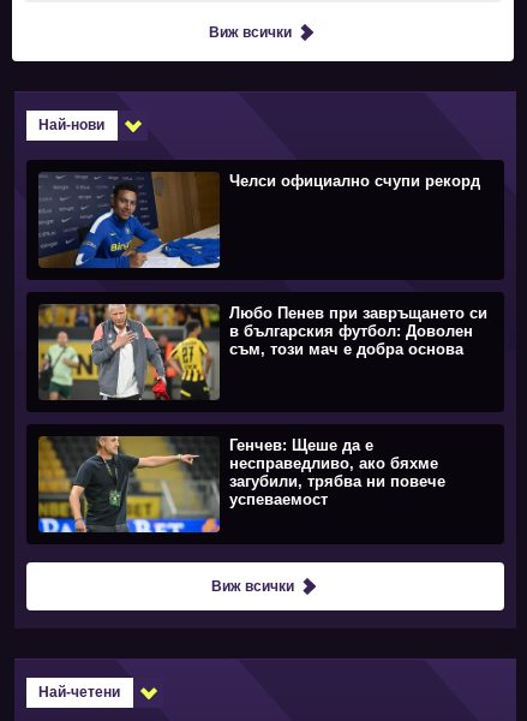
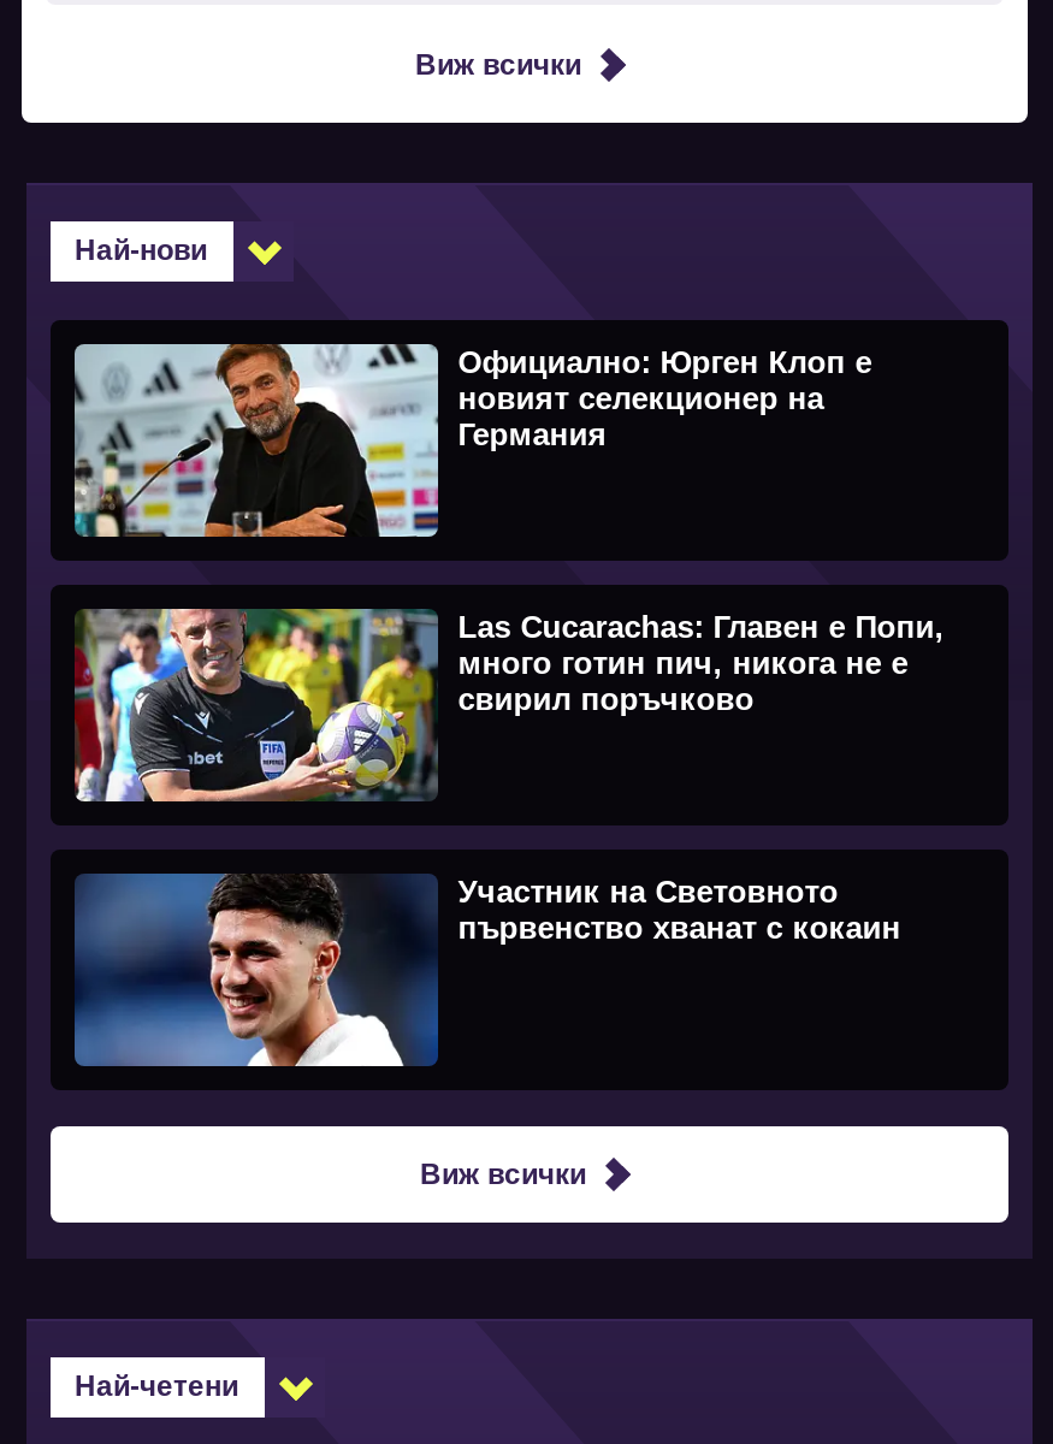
- [image]
- Челси официално счупи рекорд
+ [image]
+ Официално: Юрген Клоп е
+ новият селекционер на
+ Германия

- [image]
- Любо Пенев при завръщането си
- в българския футбол: Доволен
- съм, този мач е добра основа
+ [image]
+ Las Cucarachas: Главен е Попи,
+ много готин пич, никога не е
+ свирил поръчково

- [image]
- Генчев: Щеше да е
- несправедливо, ако бяхме
- загубили, трябва ни повече
- успеваемост
+ [image]
+ Участник на Световното
+ първенство хванат с кокаин
